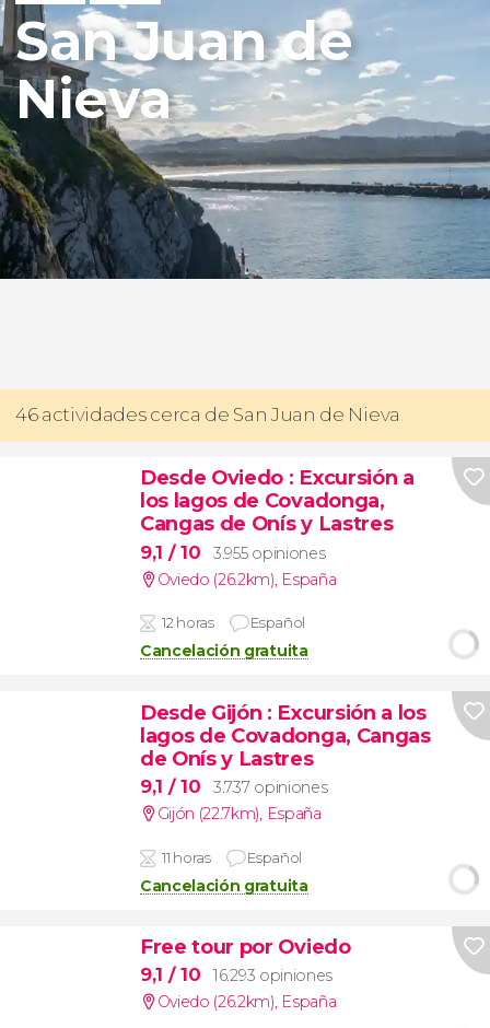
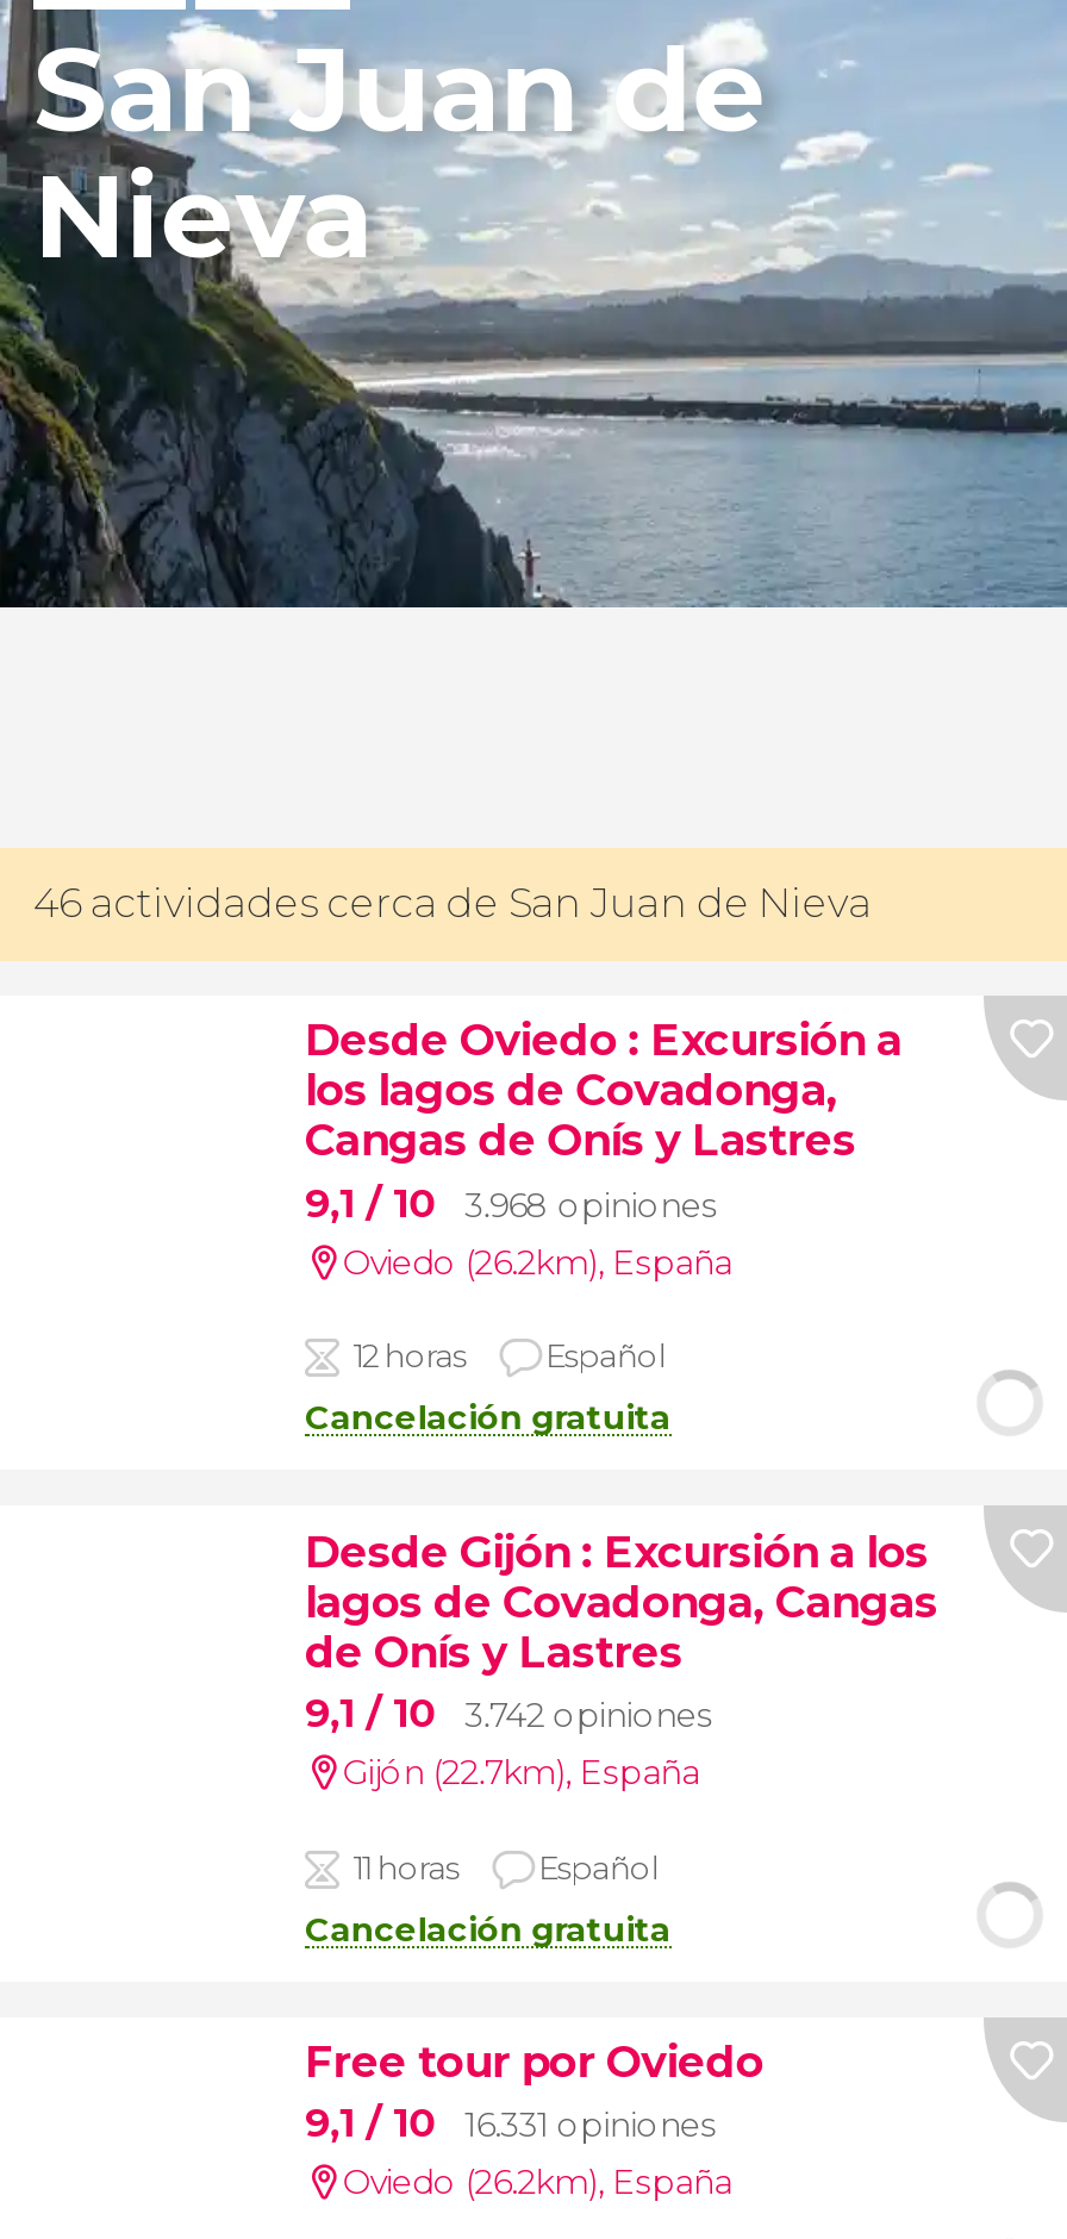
- 9,1 / 10 3.955 opiniones
+ 9,1 / 10 3.968 opiniones

- 9,1 / 10 3.737 opiniones
+ 9,1 / 10 3.742 opiniones

- 9,1 / 10 16.293 opiniones
+ 9,1 / 10 16.331 opiniones
